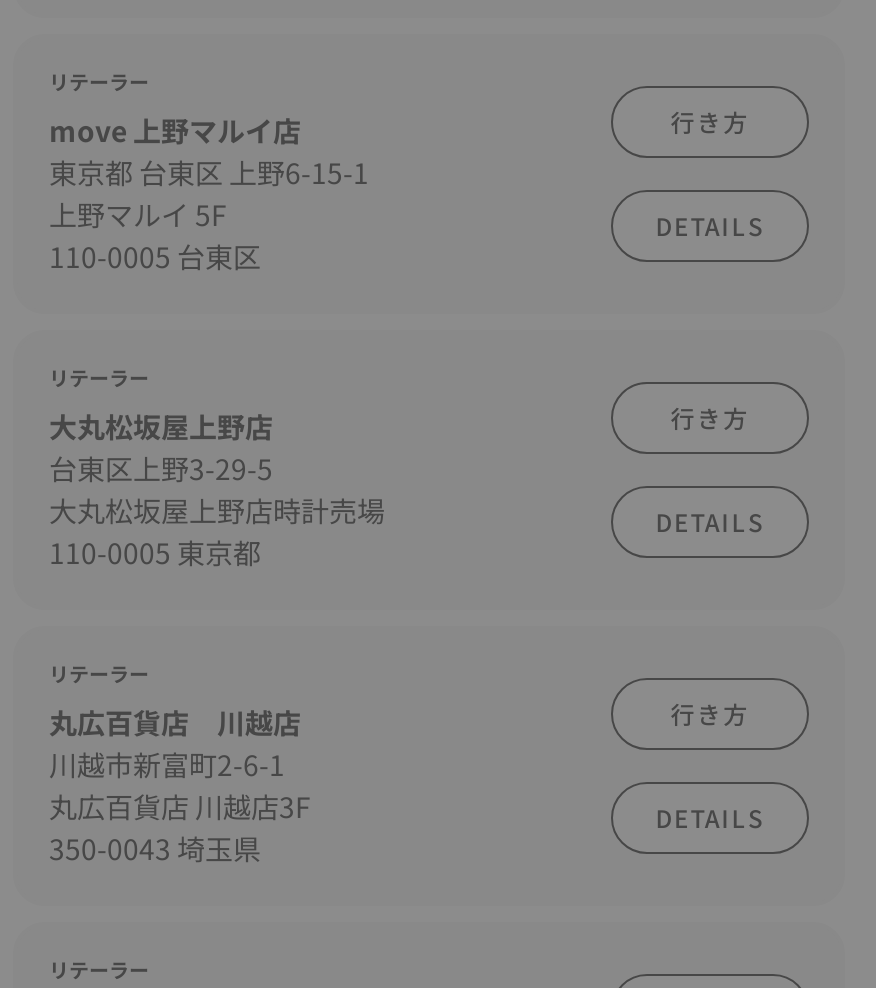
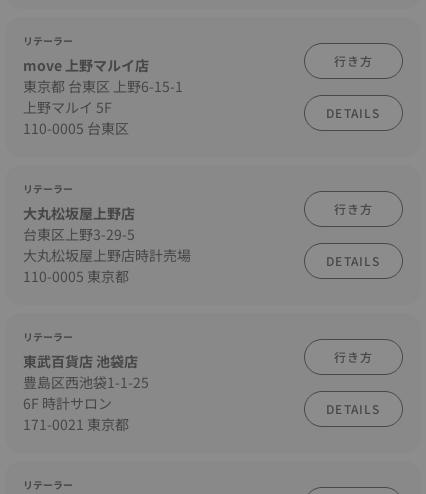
- 丸広百貨店 川越店
- 川越市新富町2-6-1
- 丸広百貨店 川越店3F
- 350-0043 埼玉県
+ 東武百貨店 池袋店
+ 豊島区西池袋1-1-25
+ 6F 時計サロン
+ 171-0021 東京都
